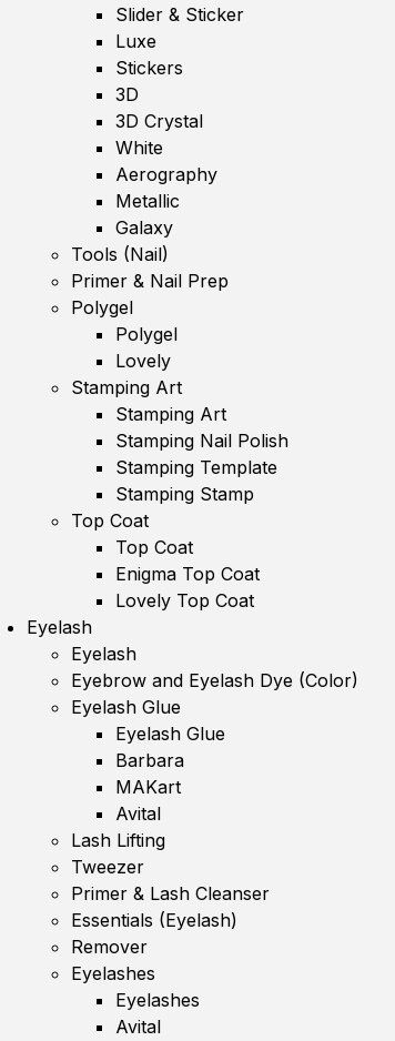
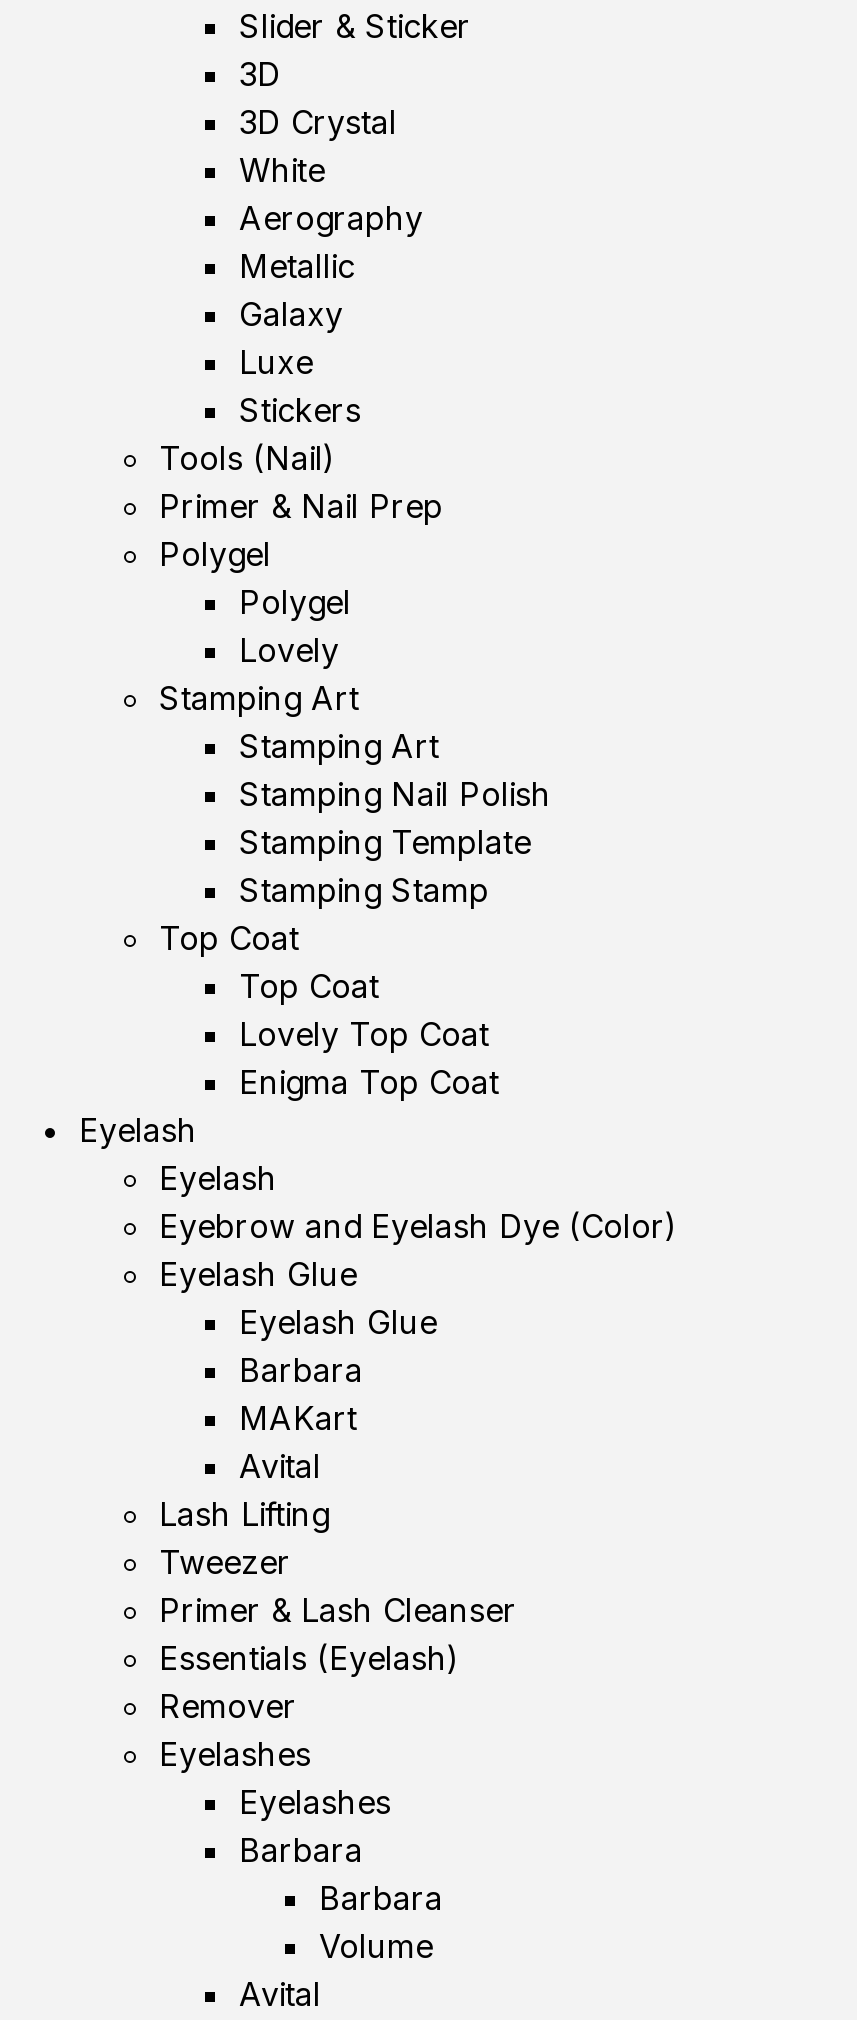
moved down: Luxe | Stickers

moved up: 3D | 3D Crystal | White | Aerography | Metallic | Galaxy

moved up: Lovely Top Coat

+ Barbara
+ Barbara
+ Volume
